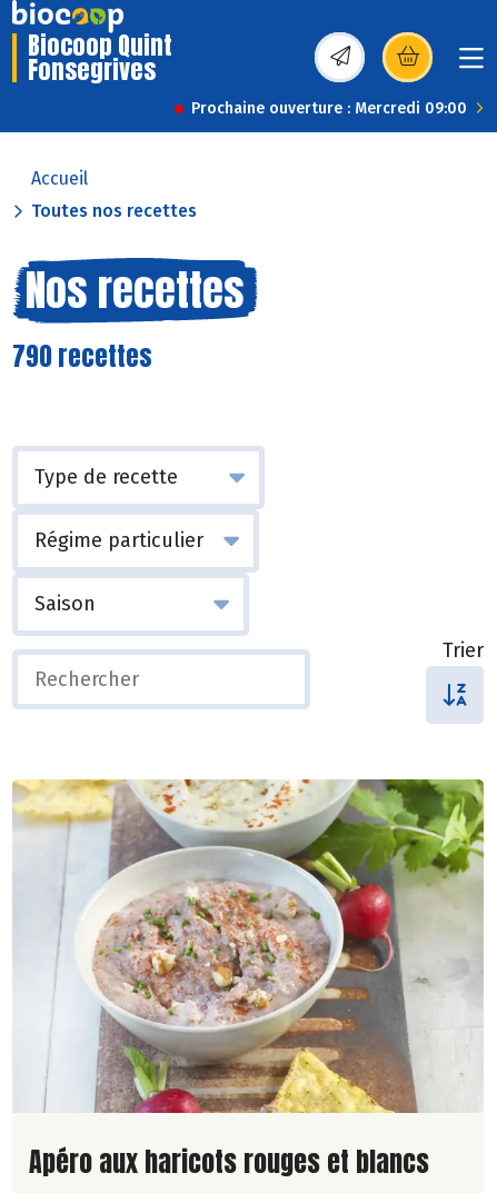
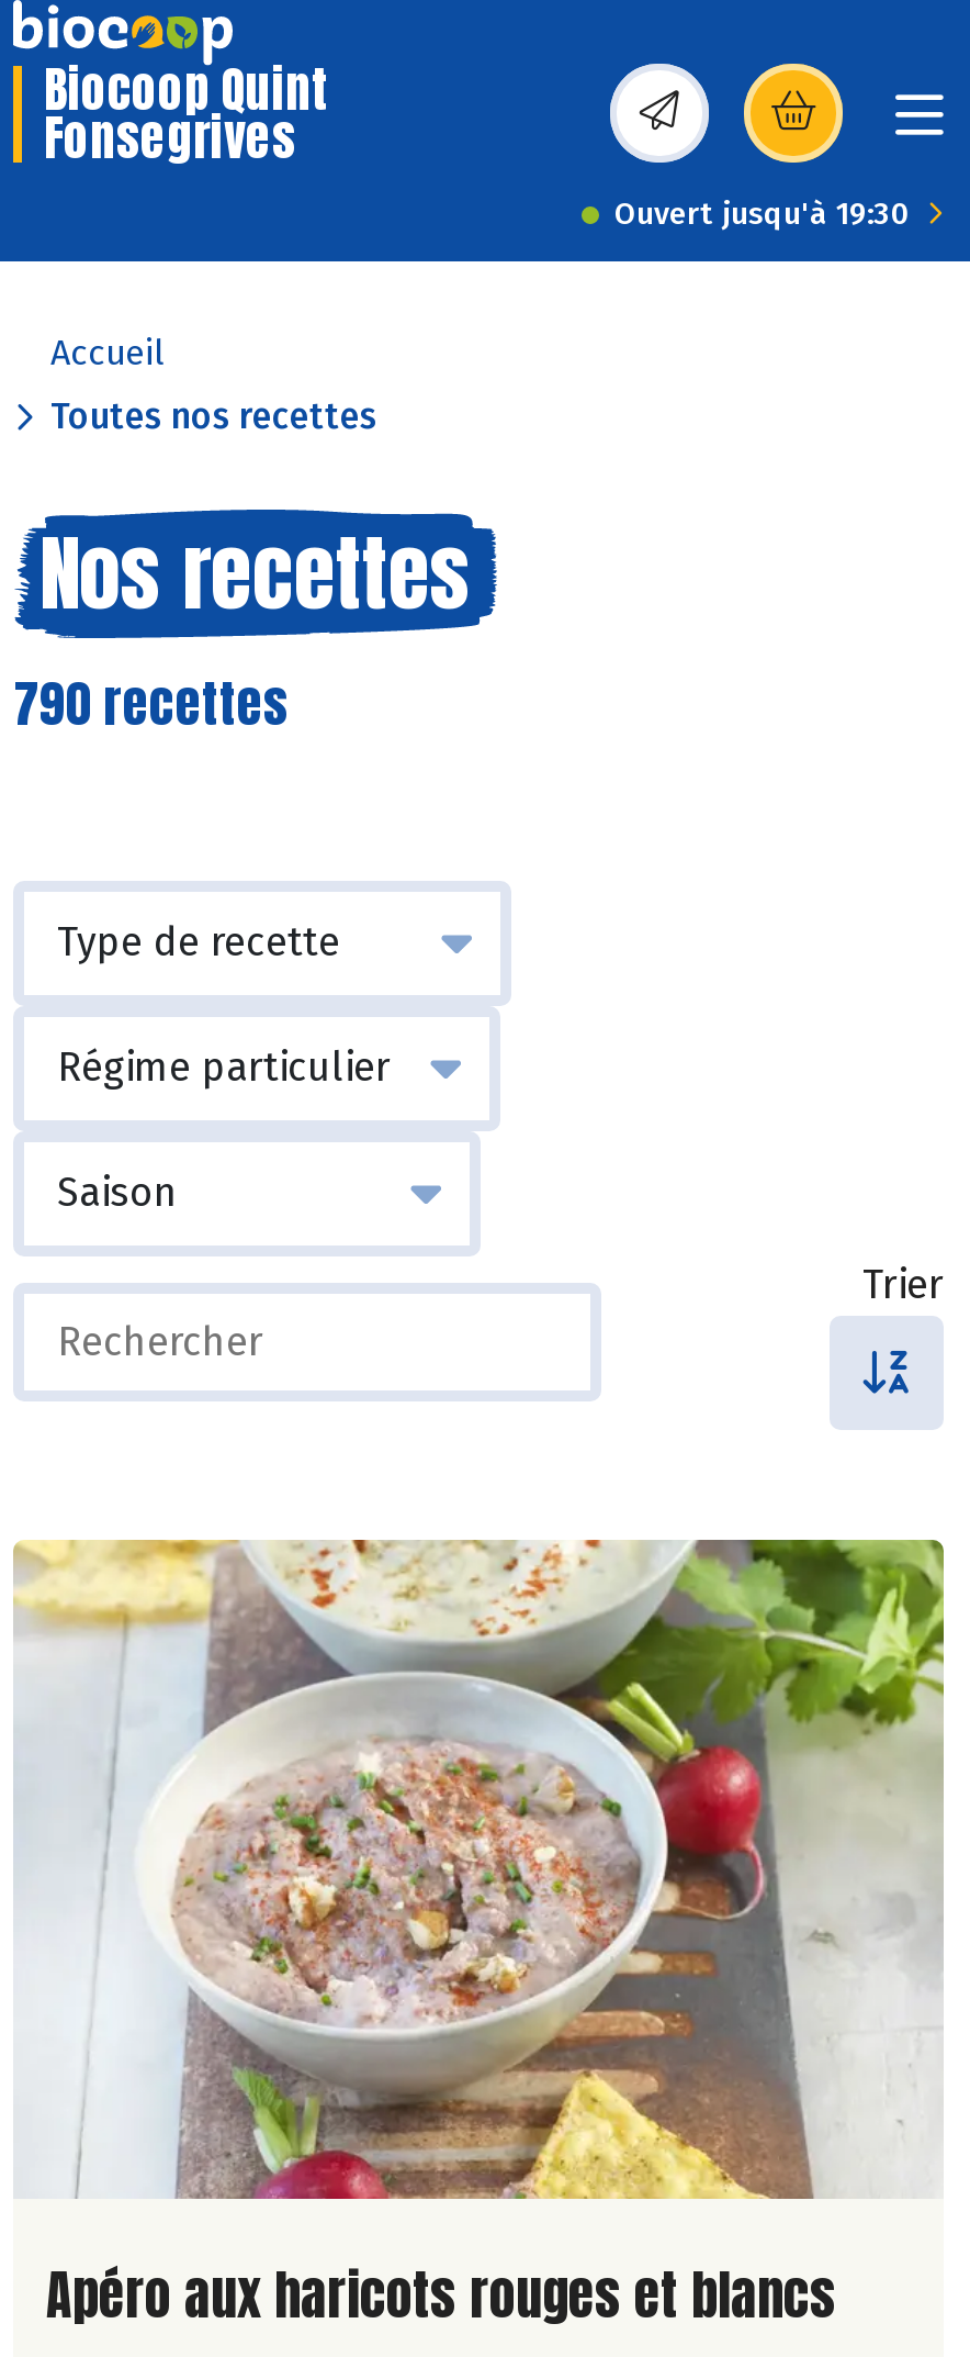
- Prochaine ouverture : Mercredi 09:00
+ Ouvert jusqu'à 19:30
